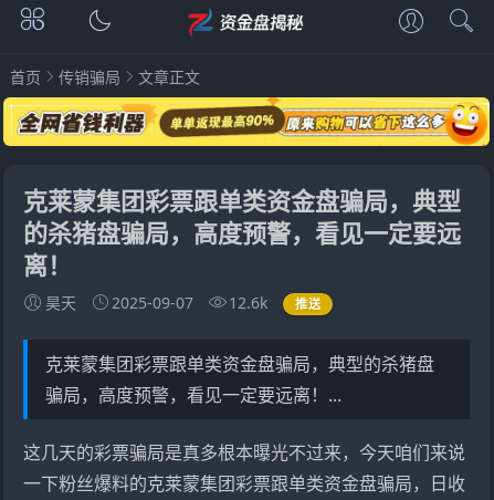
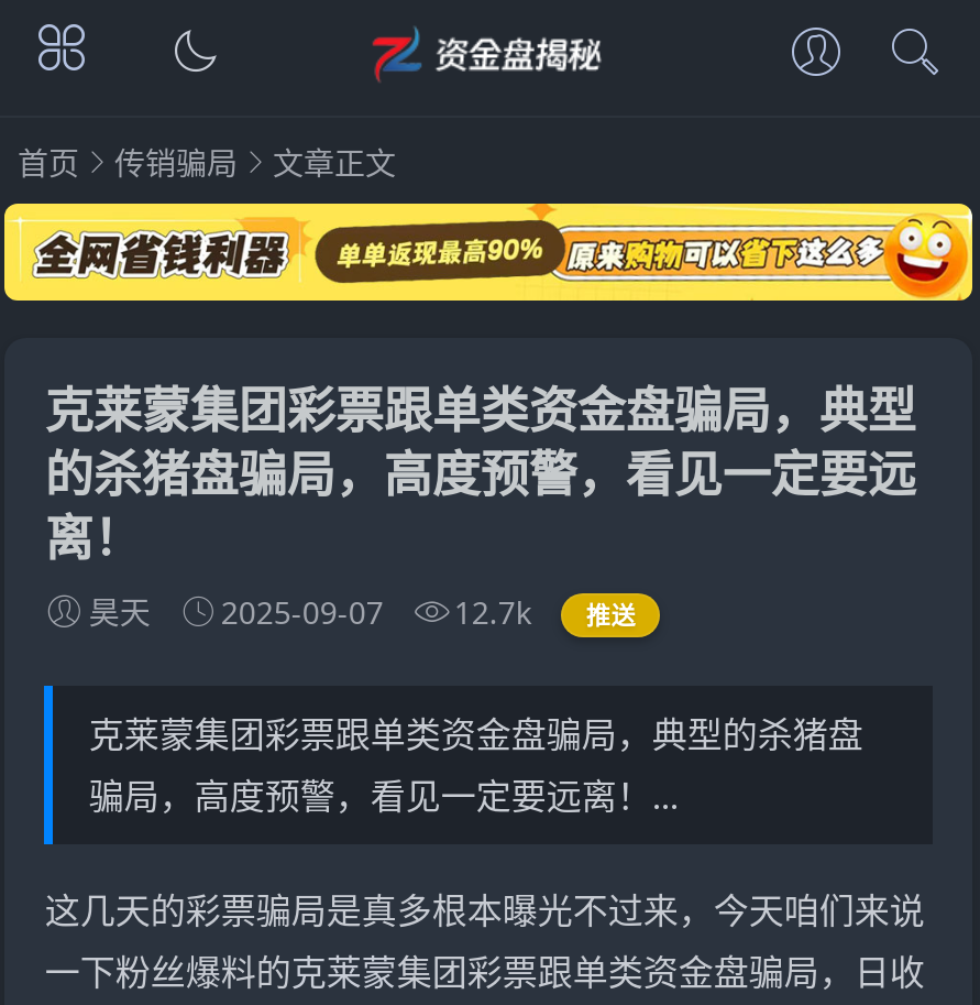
- 昊天 2025-09-07 12.6k 推送
+ 昊天 2025-09-07 12.7k 推送
